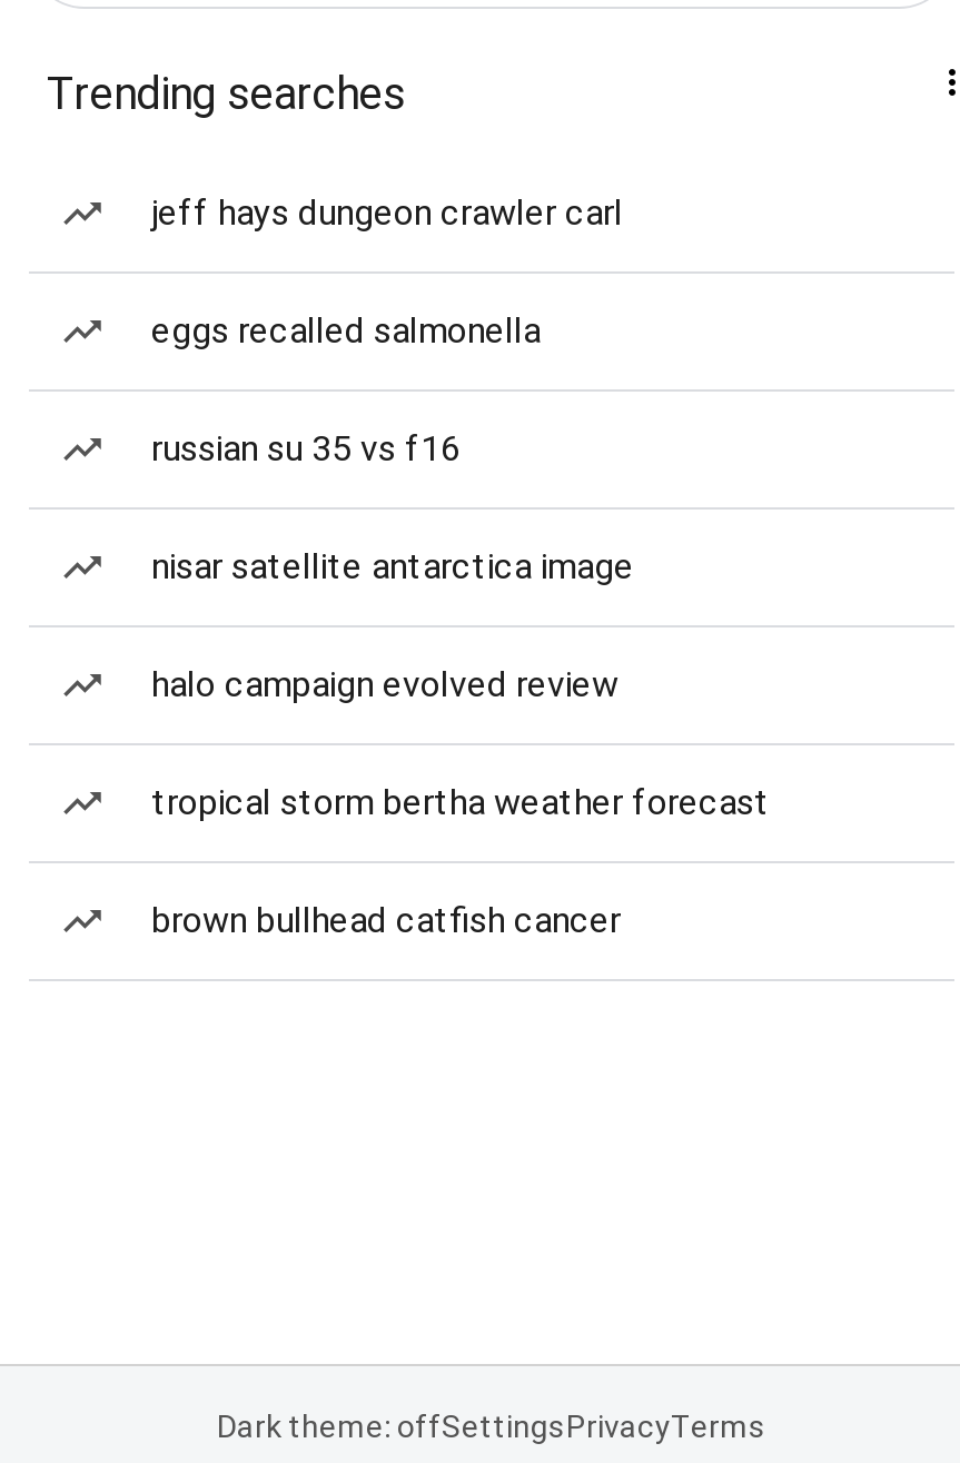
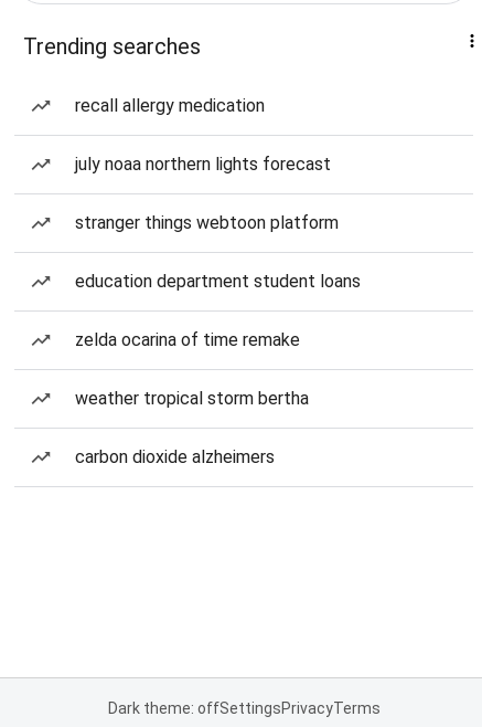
- jeff hays dungeon crawler carl
+ recall allergy medication

- eggs recalled salmonella
+ july noaa northern lights forecast

- russian su 35 vs f16
+ stranger things webtoon platform

- nisar satellite antarctica image
+ education department student loans

- halo campaign evolved review
+ zelda ocarina of time remake

- tropical storm bertha weather forecast
+ weather tropical storm bertha

- brown bullhead catfish cancer
+ carbon dioxide alzheimers
